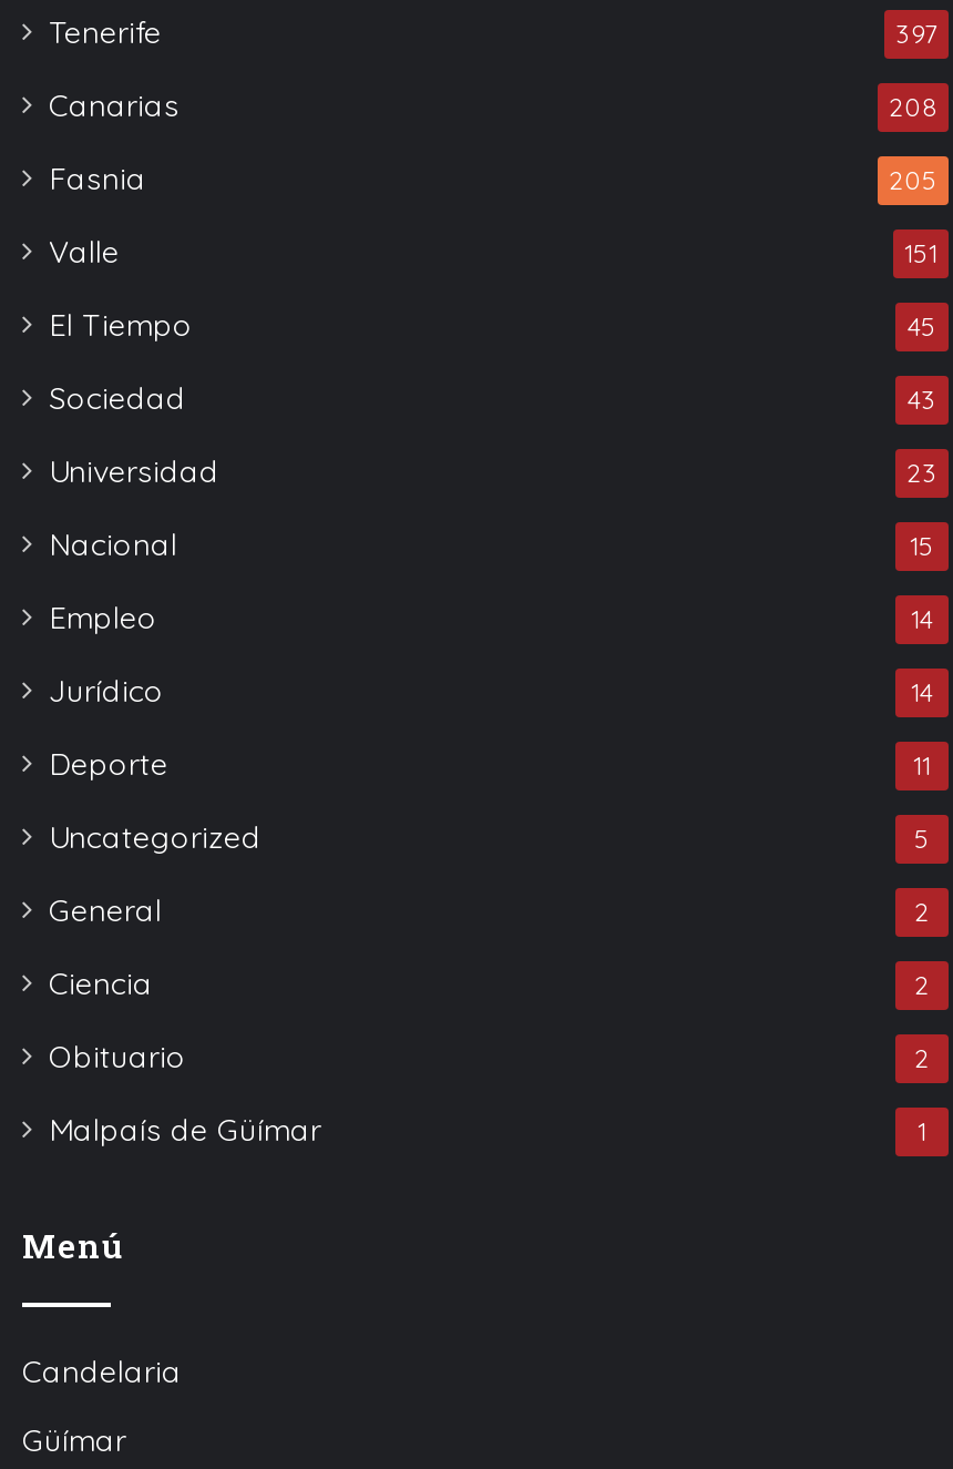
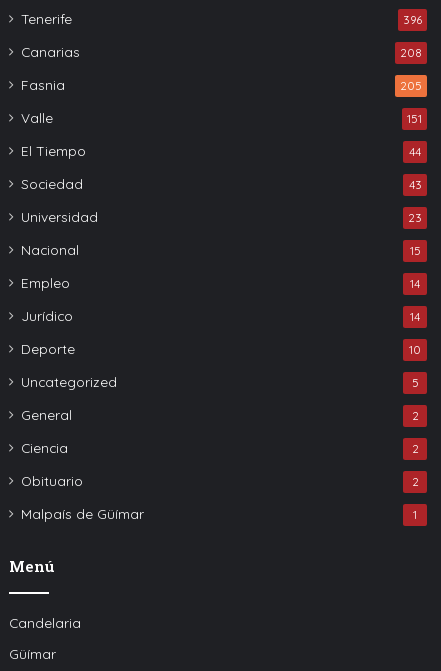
- 397
+ 396

- 45
+ 44

- 11
+ 10
